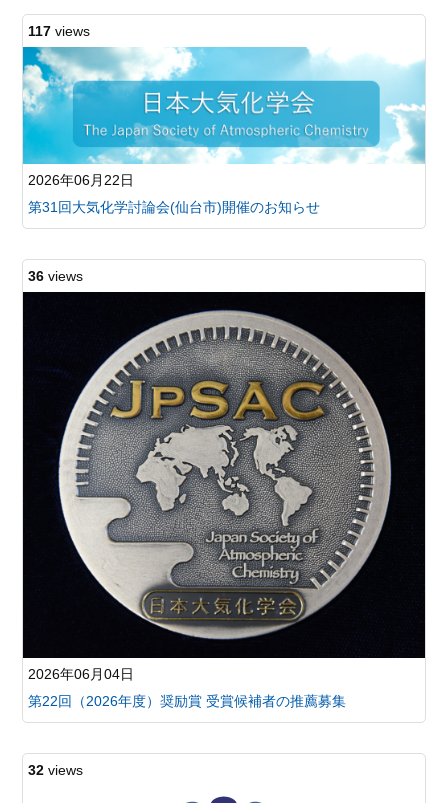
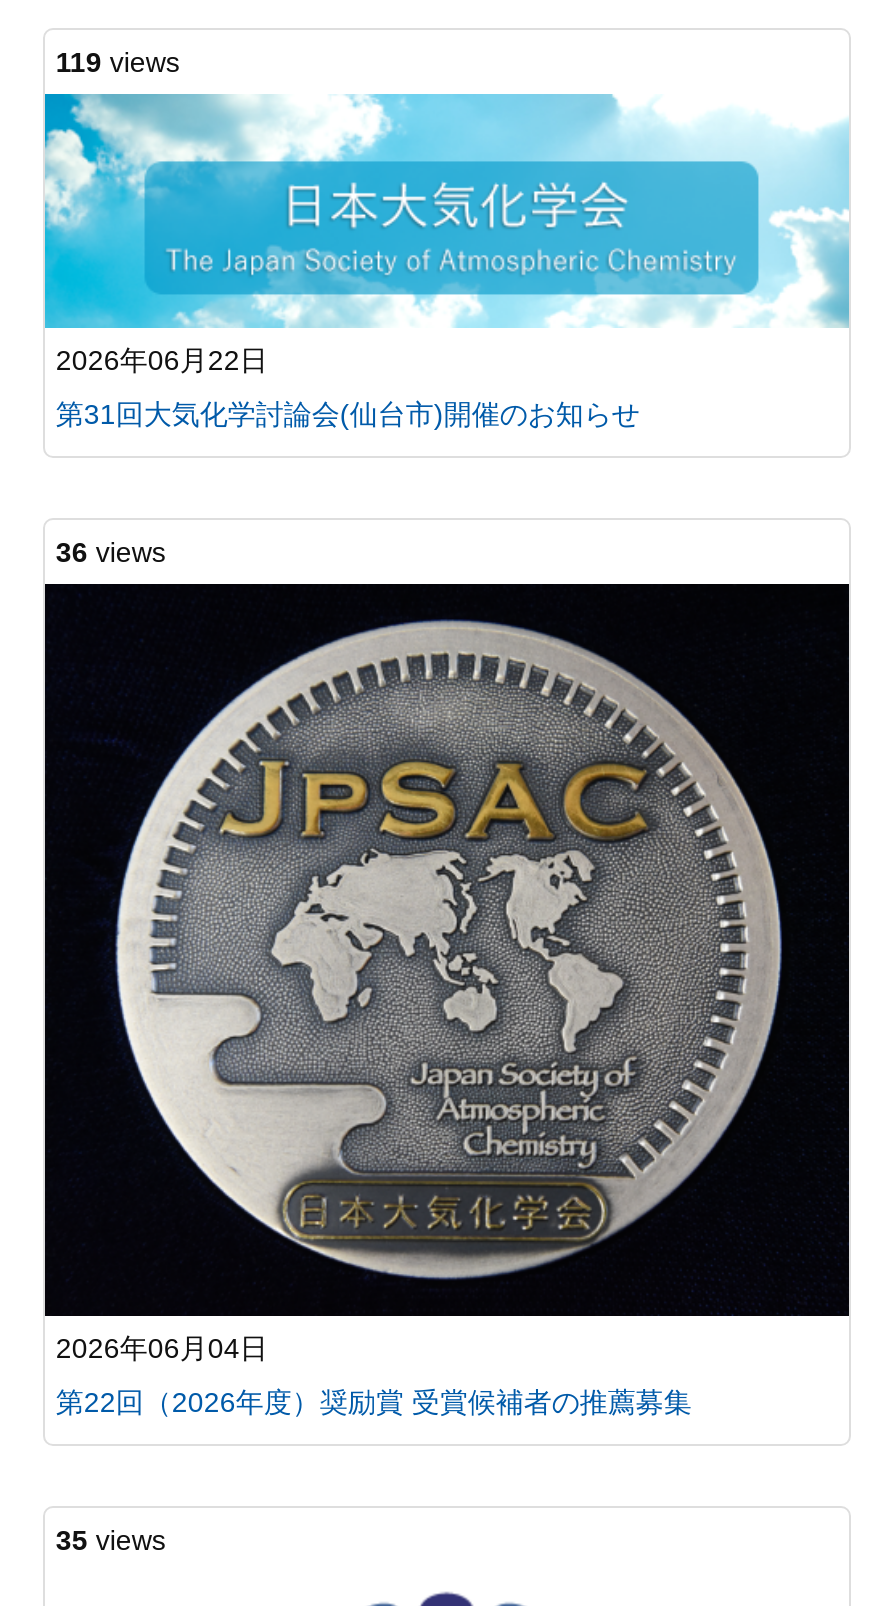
- 117 views
+ 119 views

- 32 views
+ 35 views
